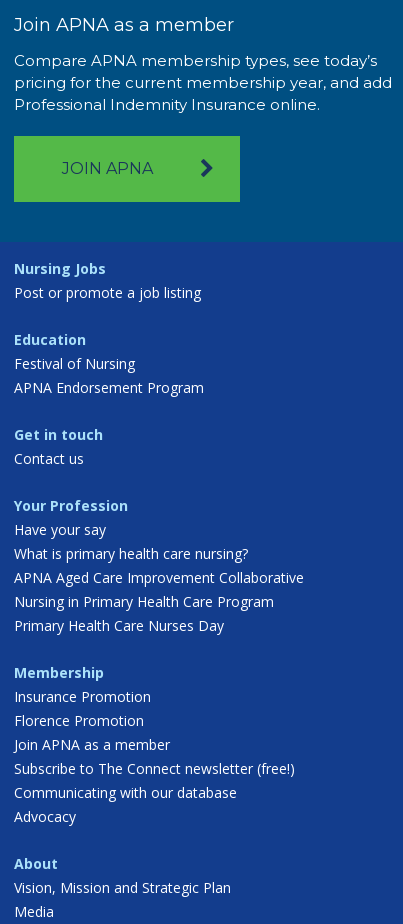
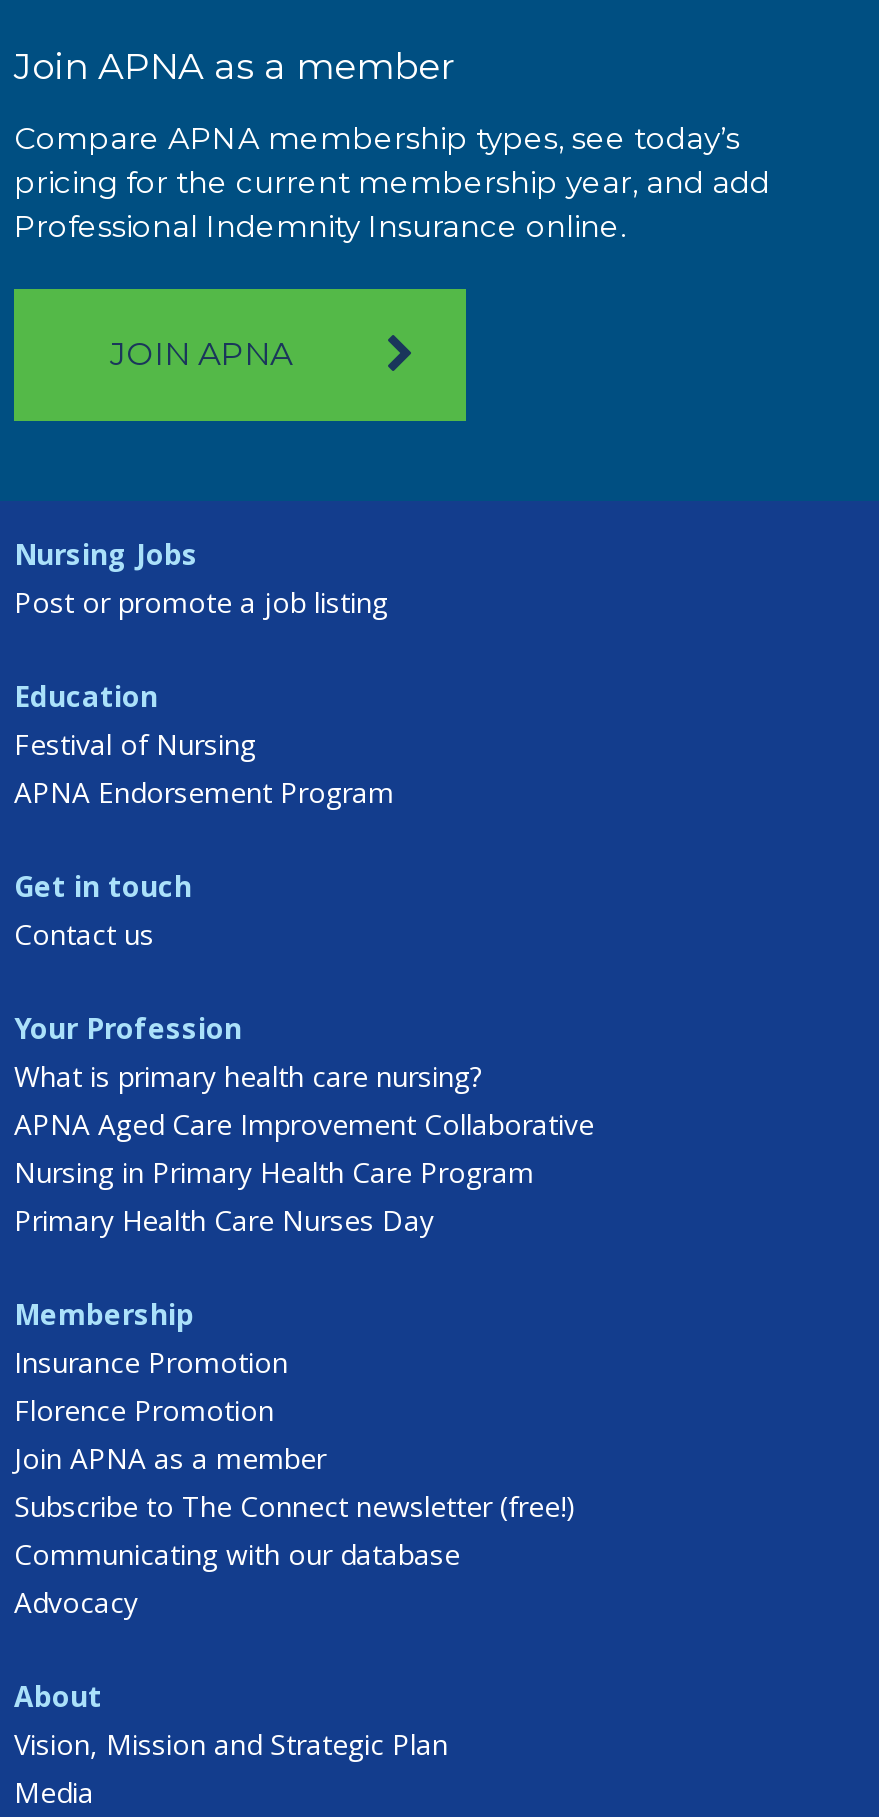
- Have your say
